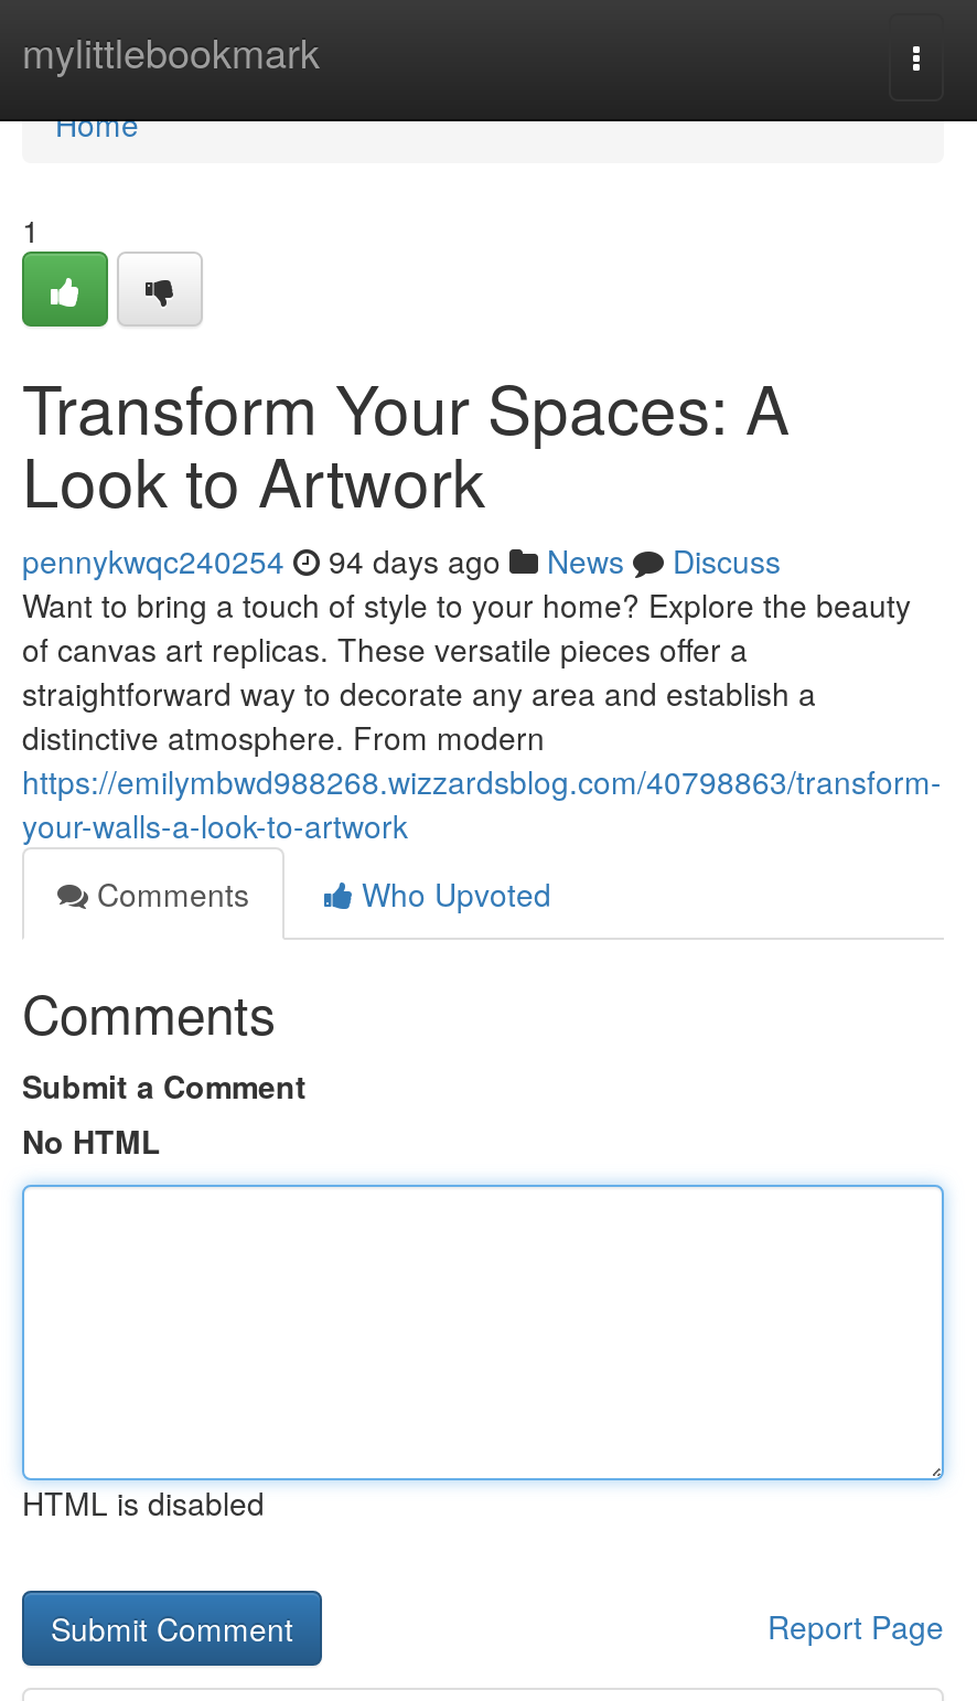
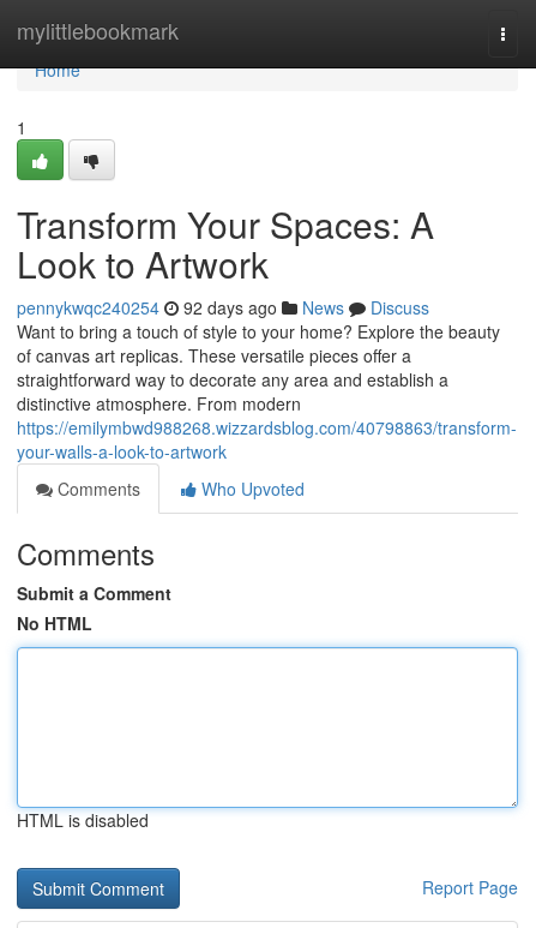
- pennykwqc240254 94 days ago News Discuss
+ pennykwqc240254 92 days ago News Discuss
